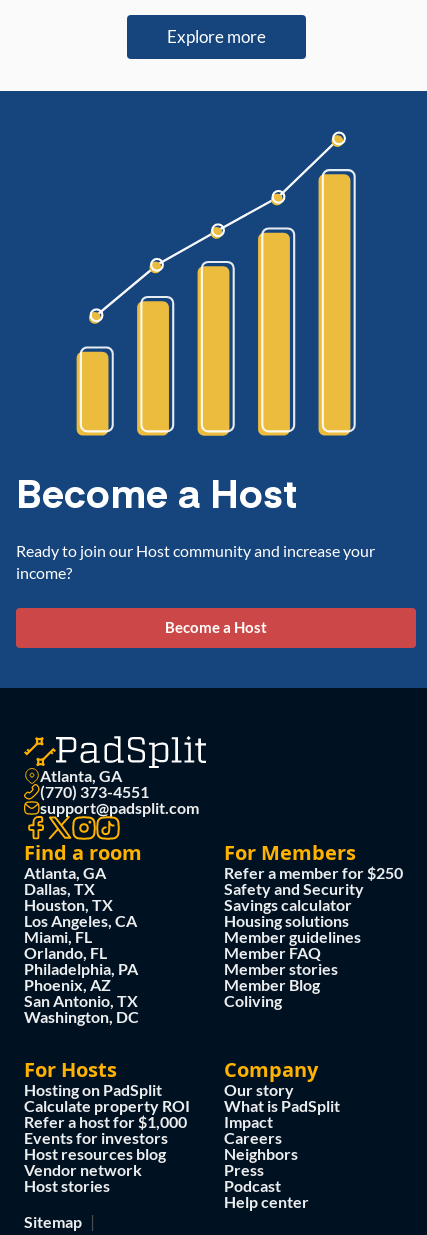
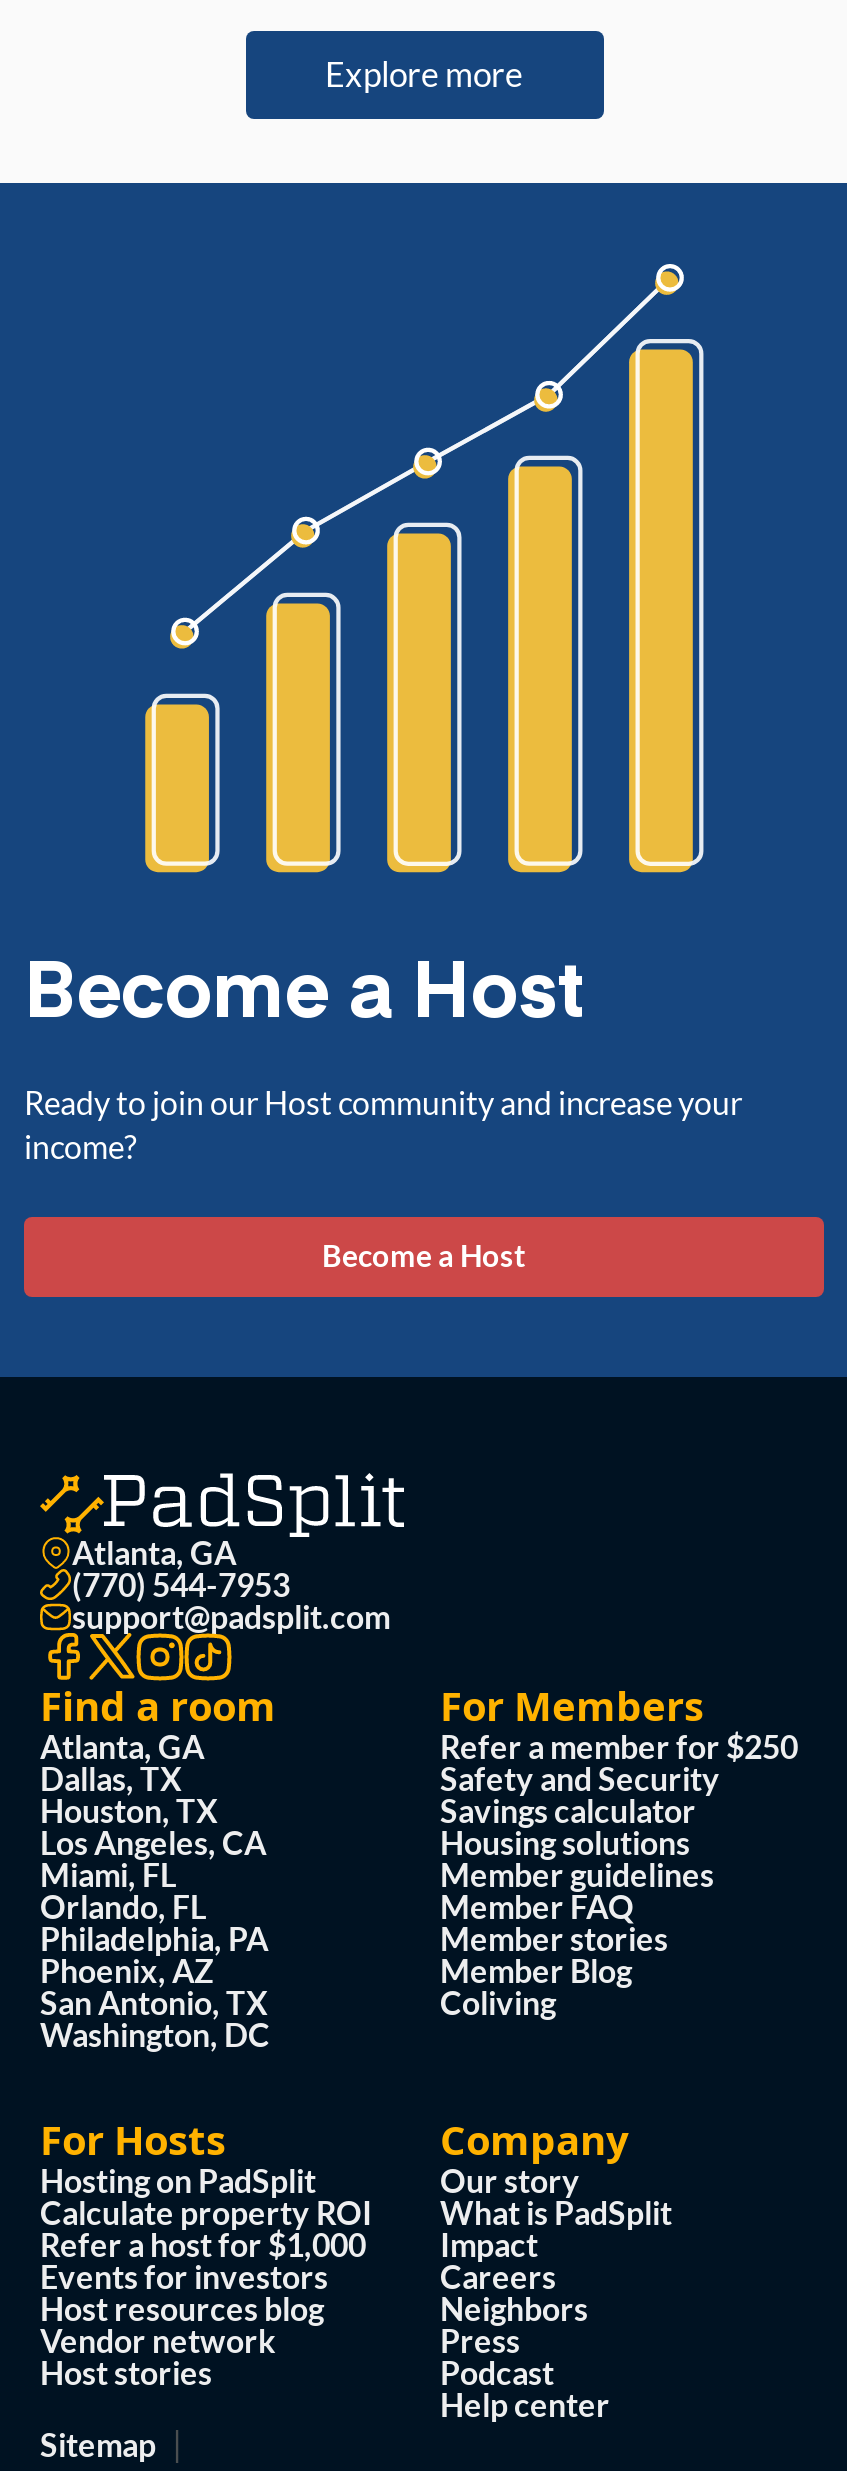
- (770) 373-4551
+ (770) 544-7953
